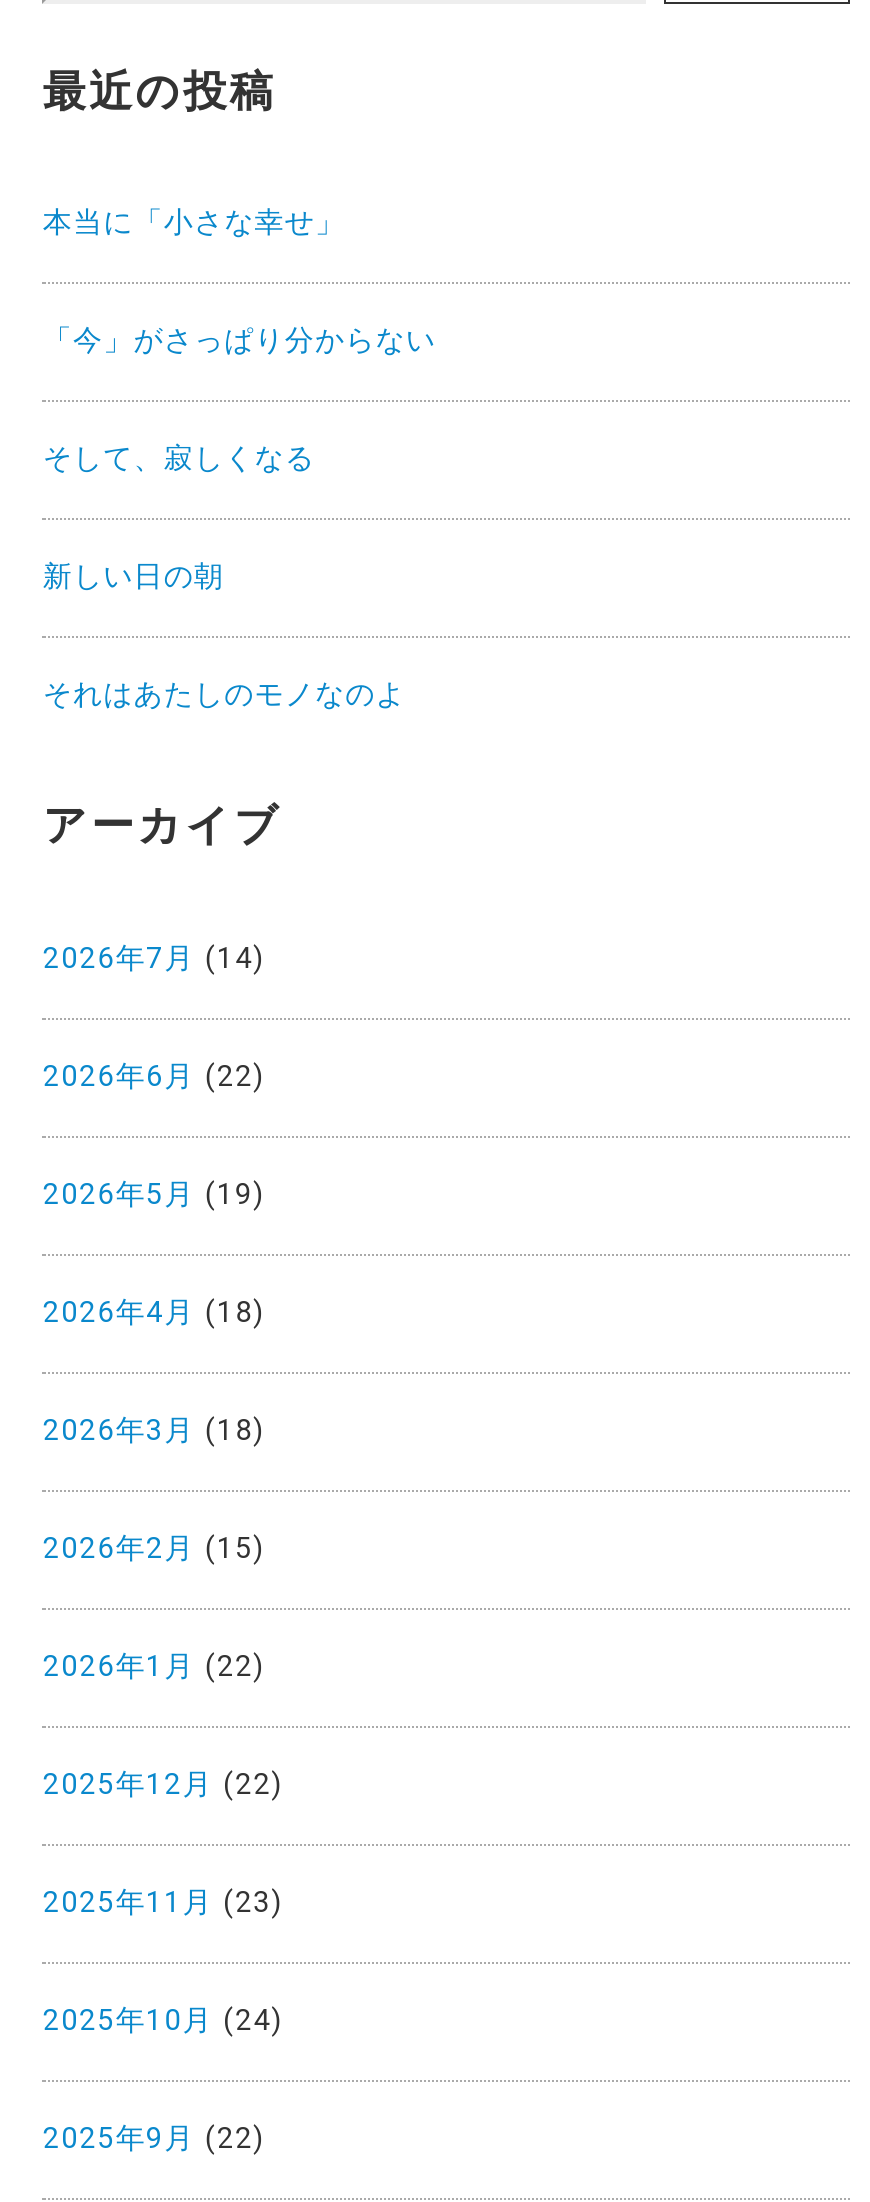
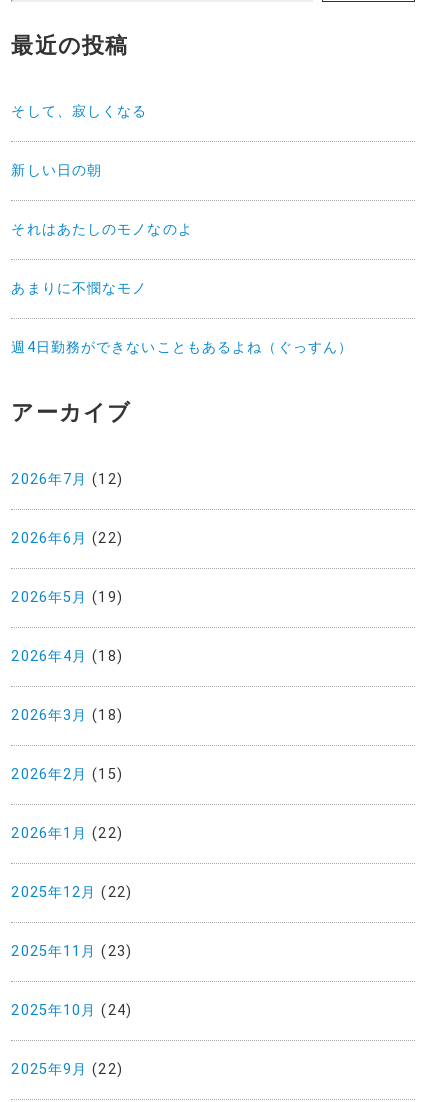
- 本当に「小さな幸せ」
- 「今」がさっぱり分からない

moved up: そして、寂しくなる | 新しい日の朝 | それはあたしのモノなのよ

+ あまりに不憫なモノ
+ 週4日勤務ができないこともあるよね（ぐっすん）

- 2026年7月(14)
+ 2026年7月(12)
